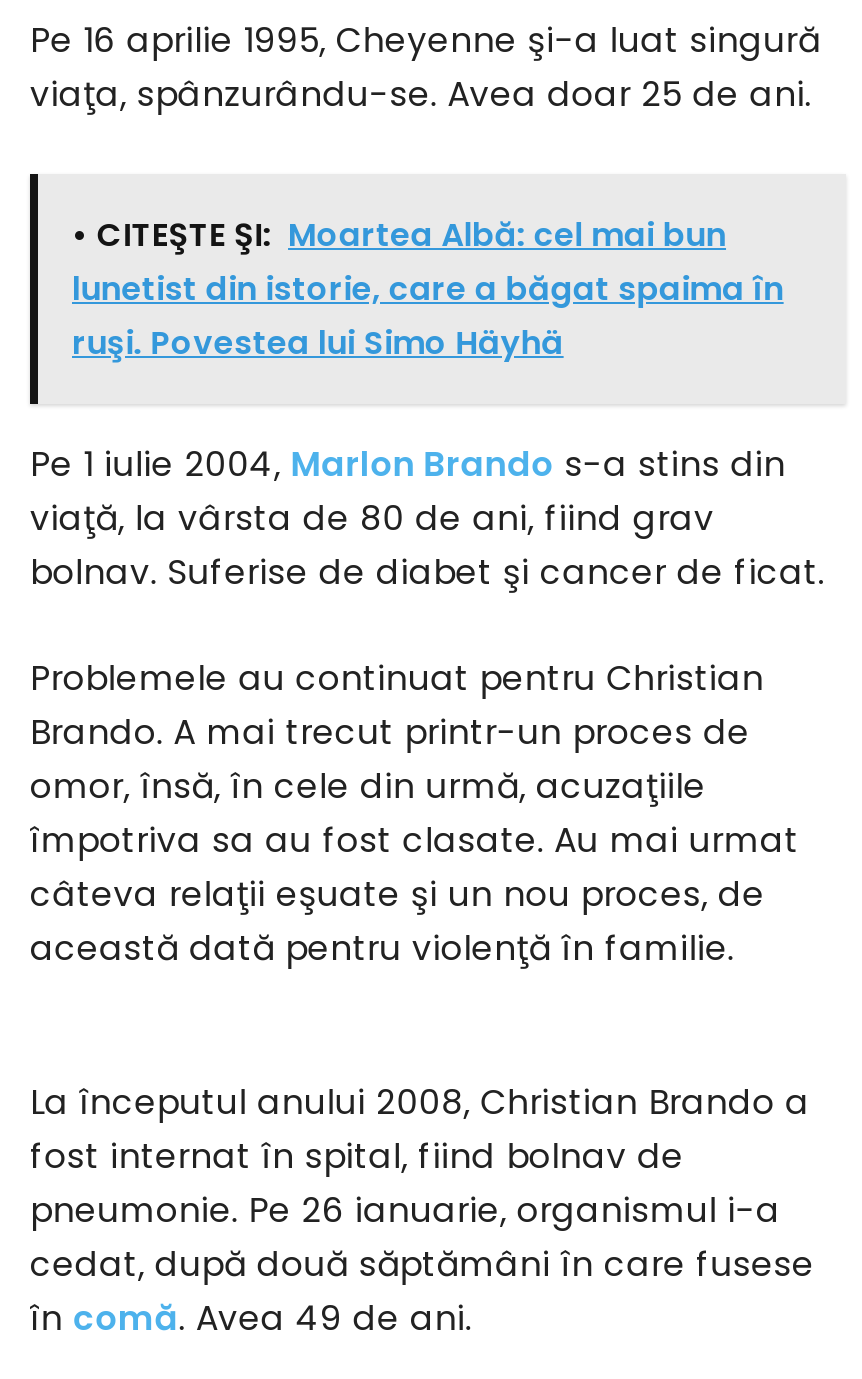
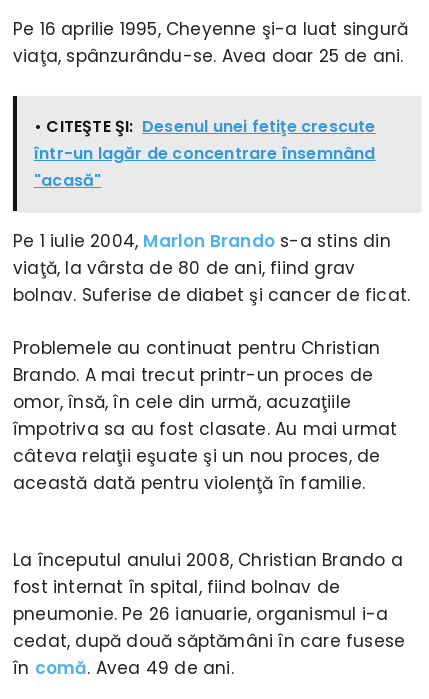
- • CITEŞTE ŞI: Moartea Albă: cel mai bun
- lunetist din istorie, care a băgat spaima în
- ruşi. Povestea lui Simo Häyhä
+ • CITEŞTE ŞI: Desenul unei fetiţe crescute
+ într-un lagăr de concentrare însemnând
+ "acasă"
